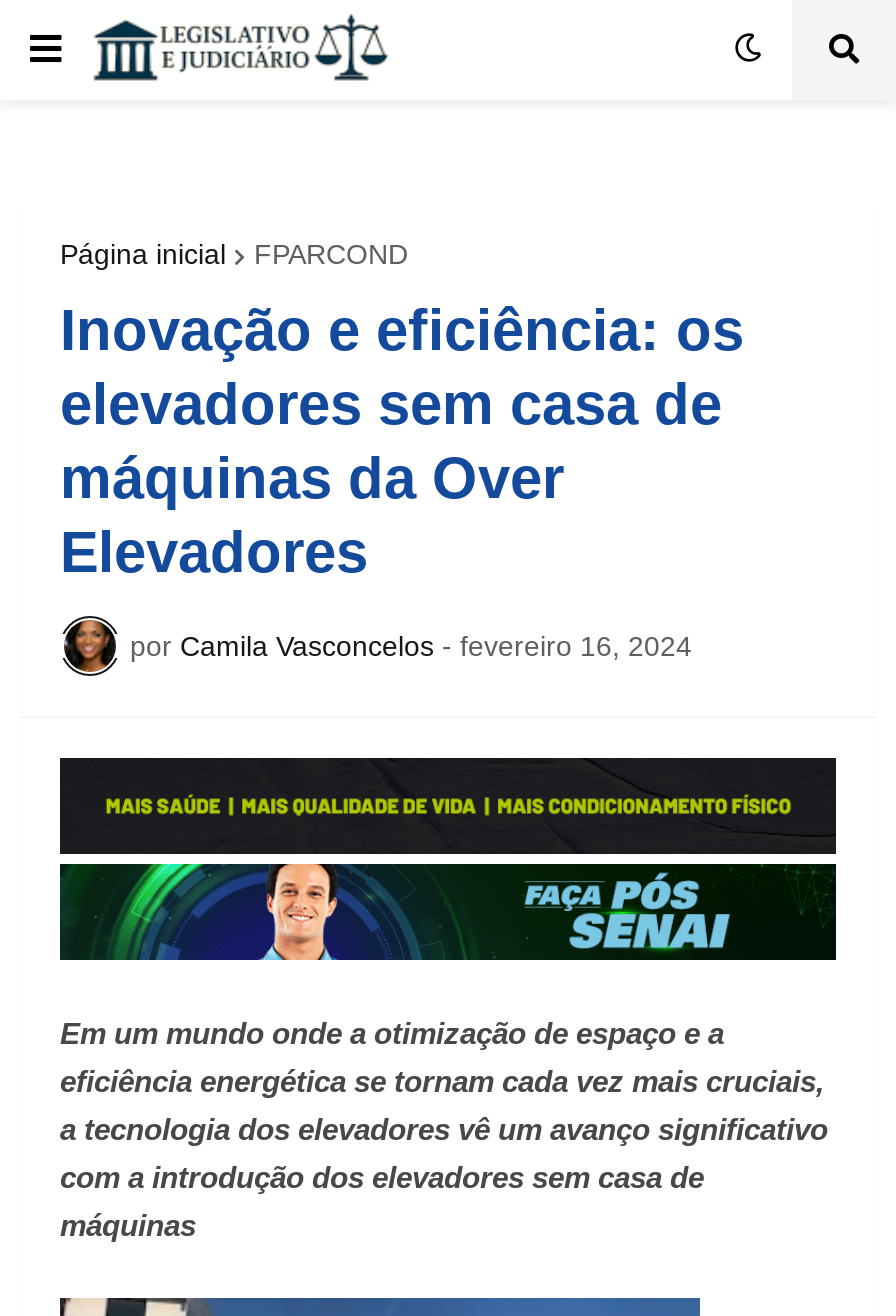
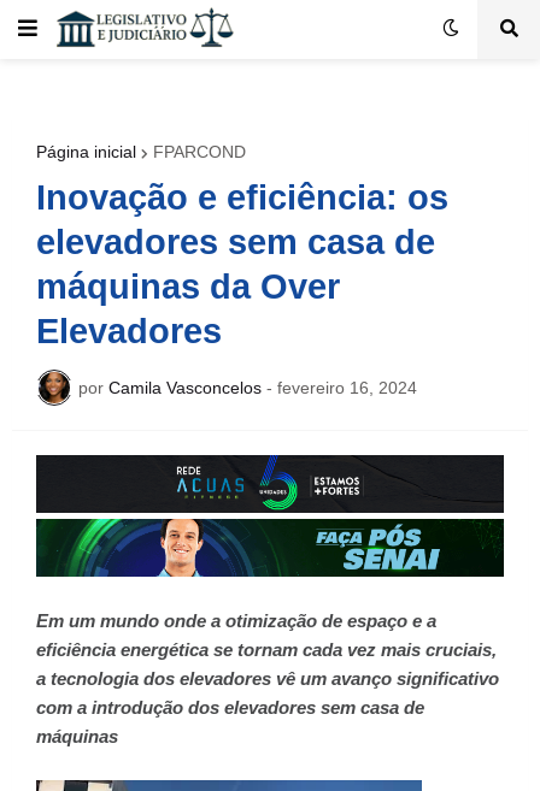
- [image]
+ [image]
